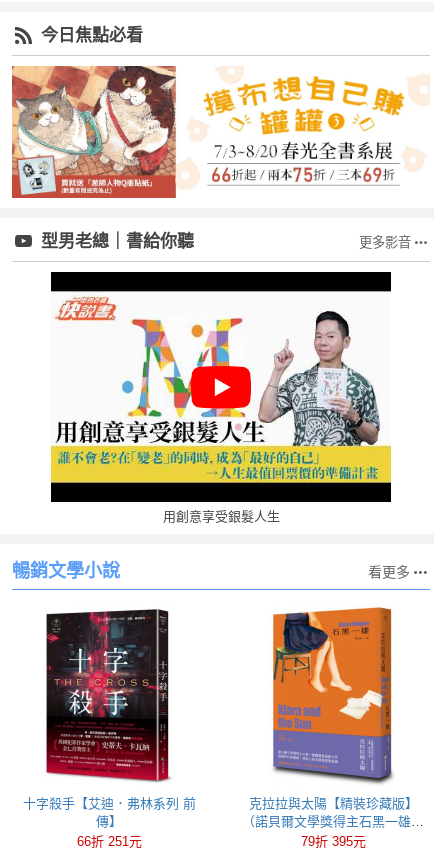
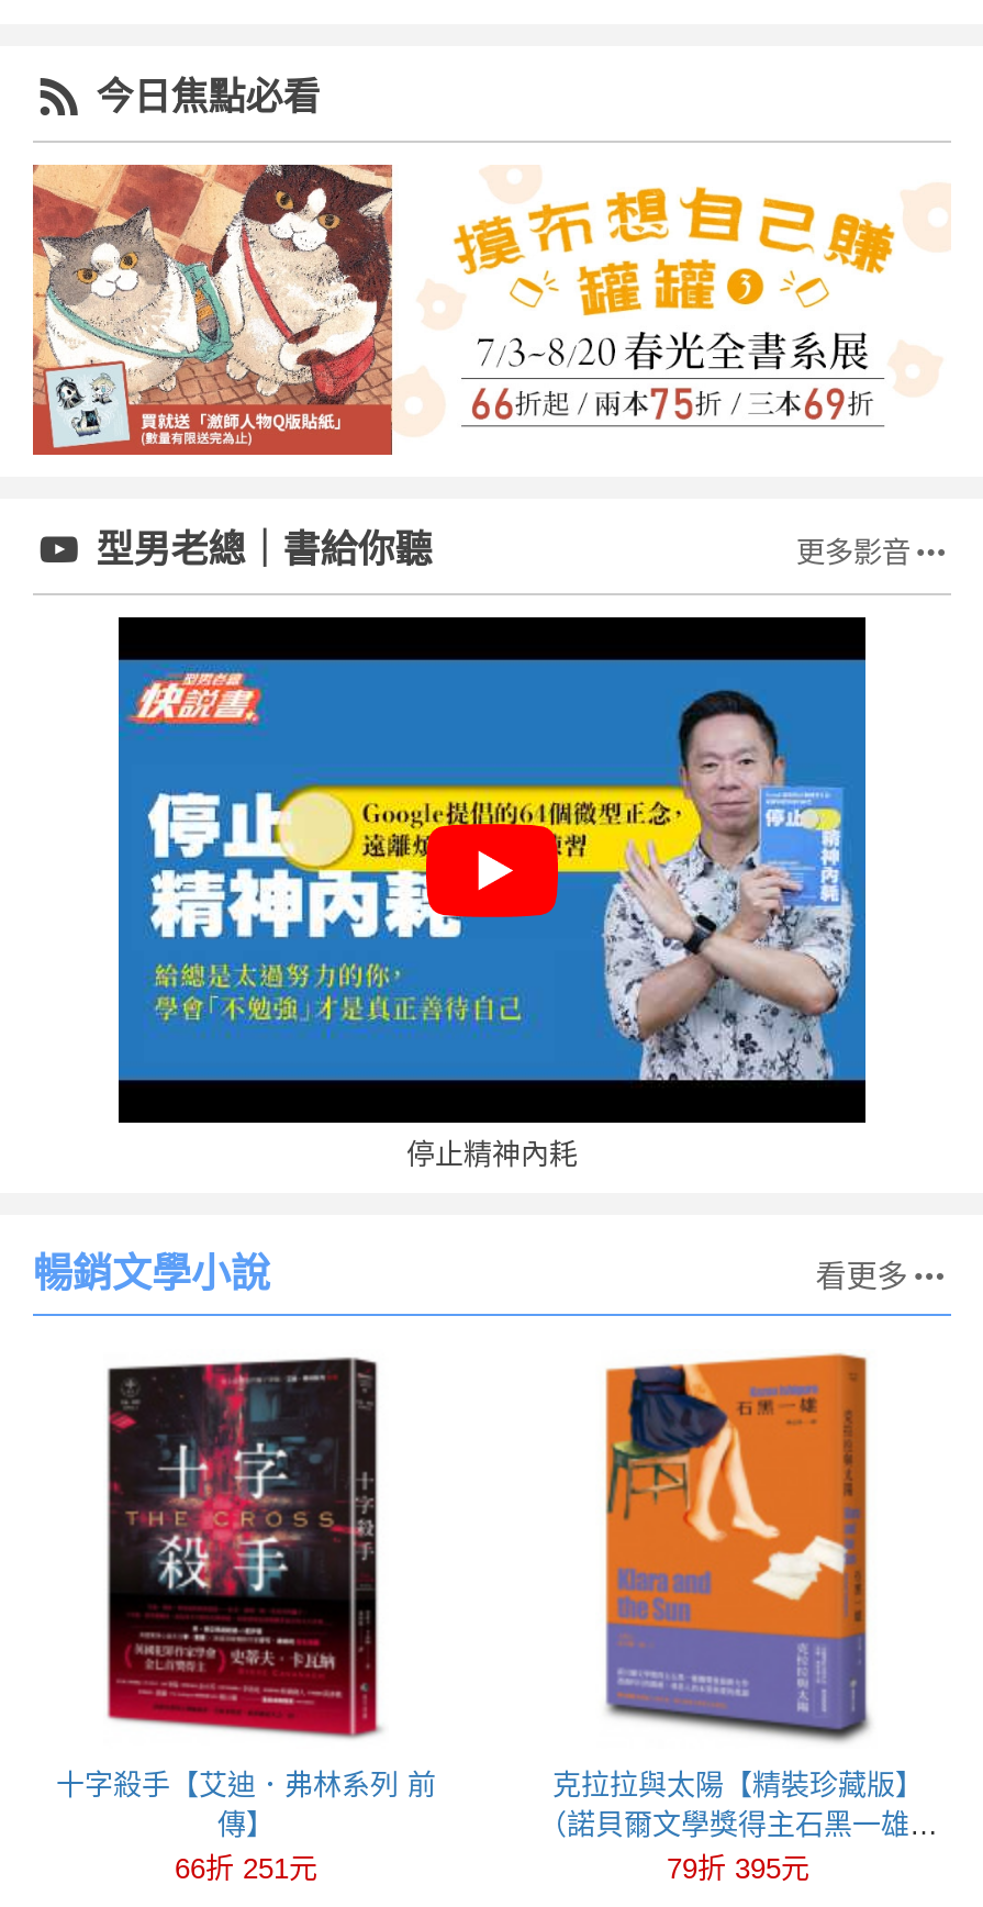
- [image]
- 用創意享受銀髮人生
+ [image]
+ 停止精神內耗
